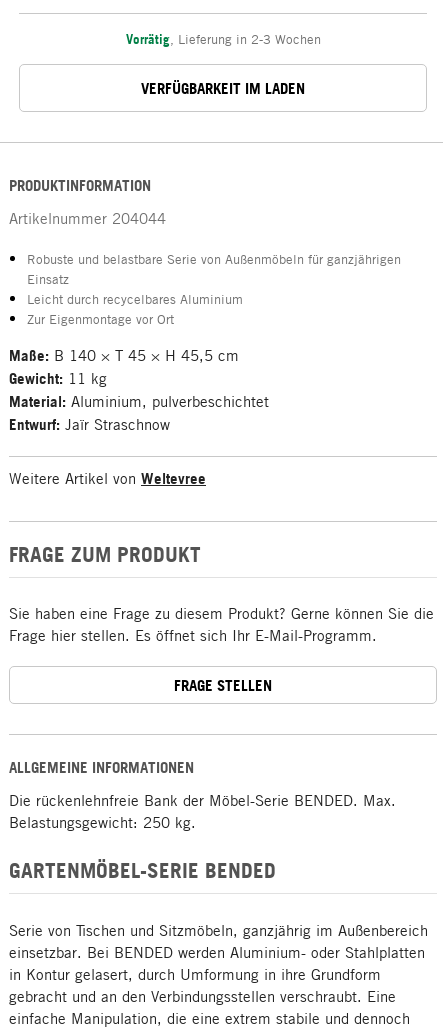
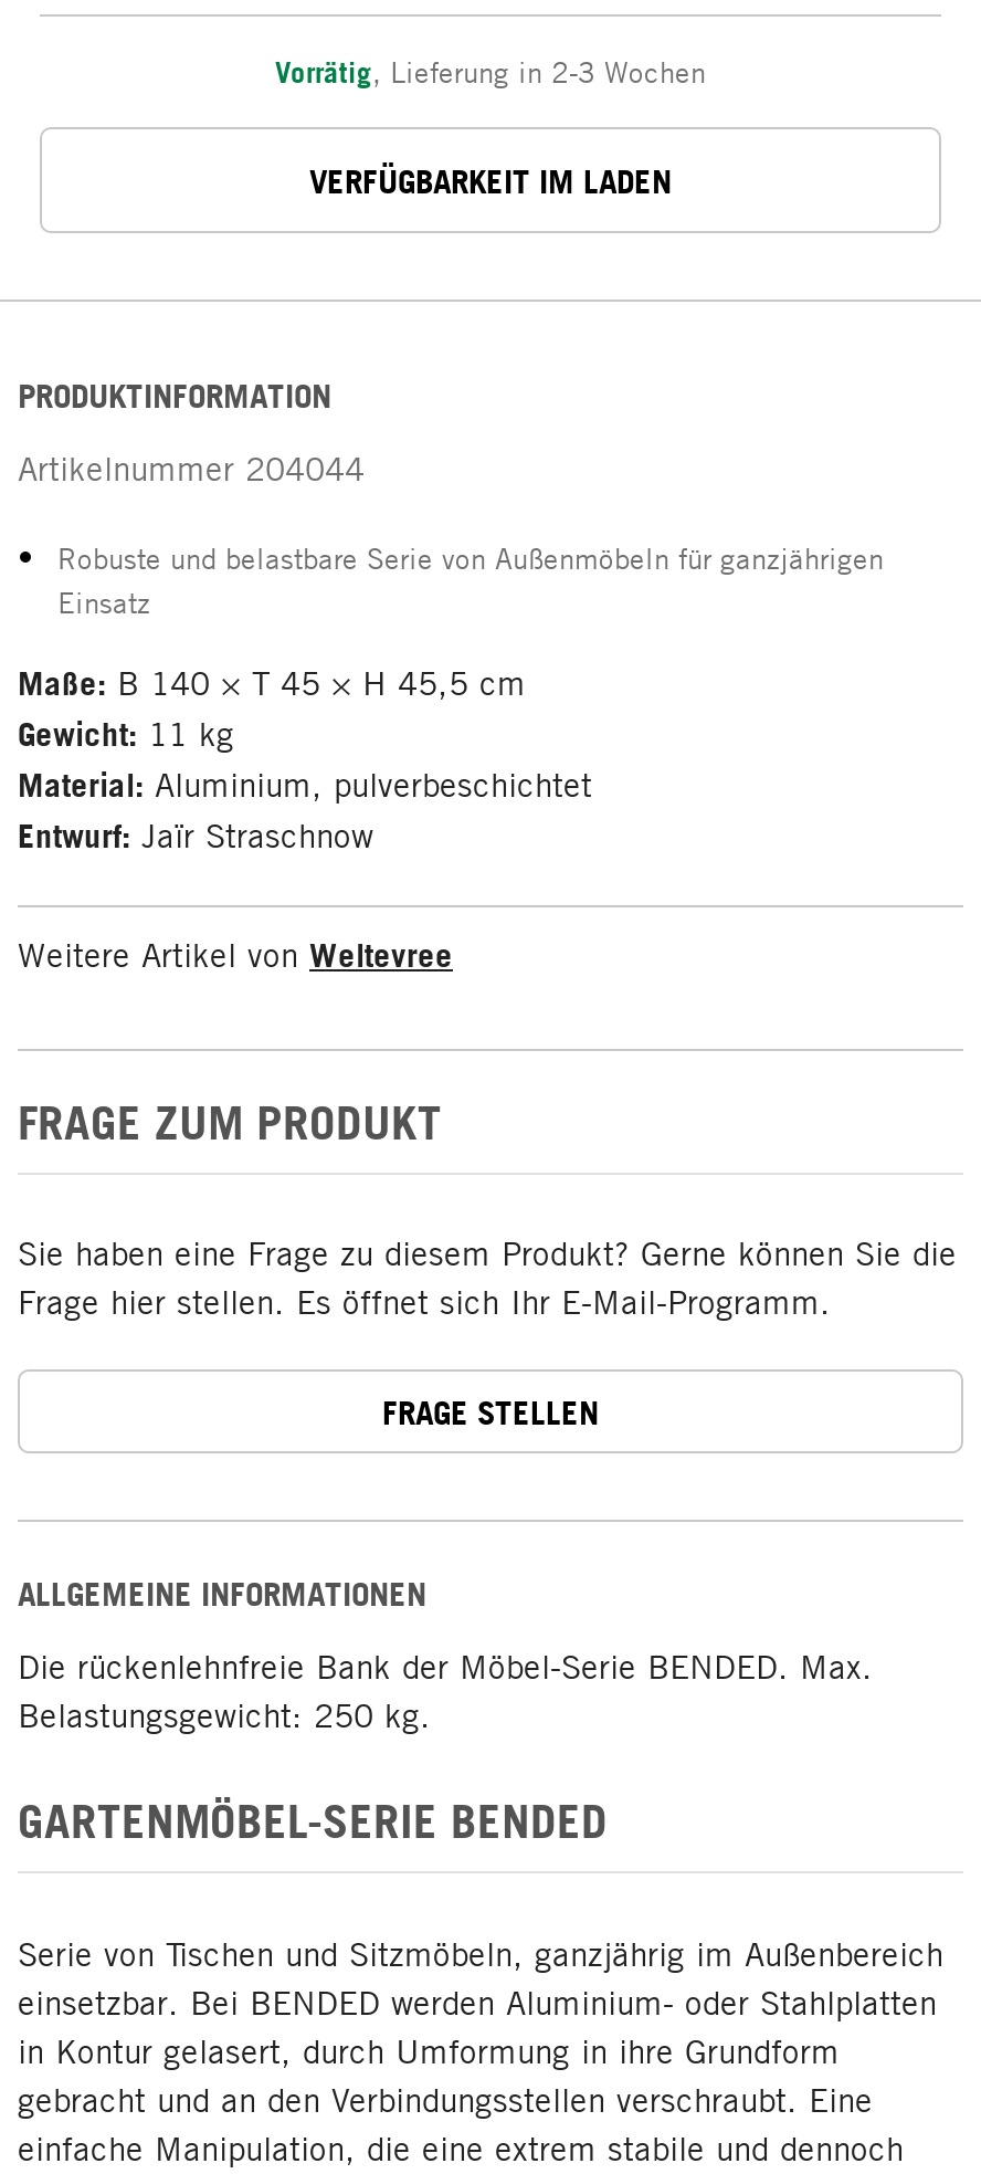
- Leicht durch recycelbares Aluminium
- Zur Eigenmontage vor Ort
